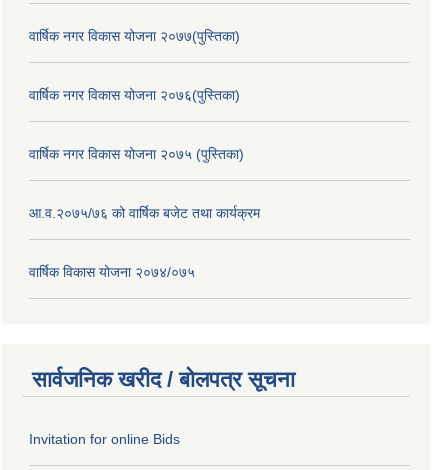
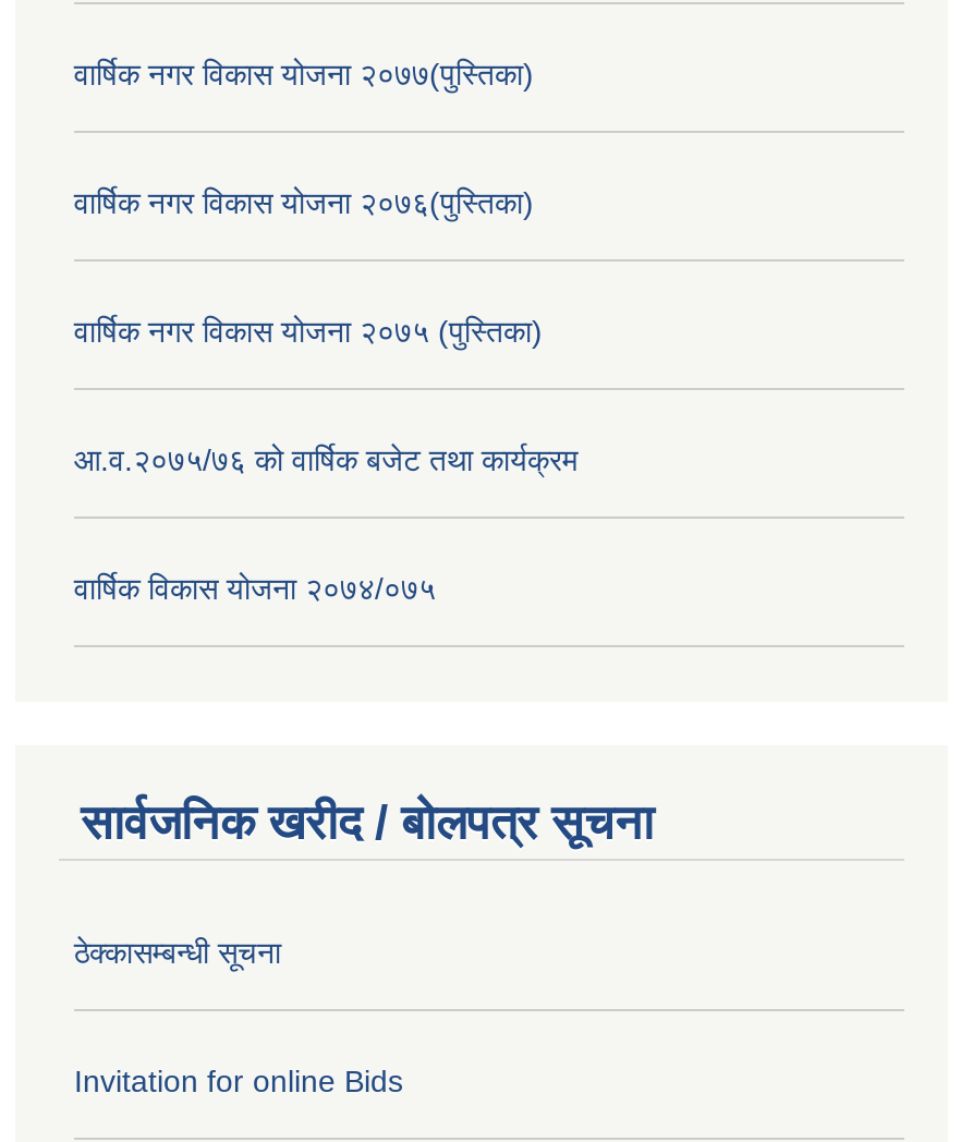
+ ठेक्कासम्बन्धी सूचना
